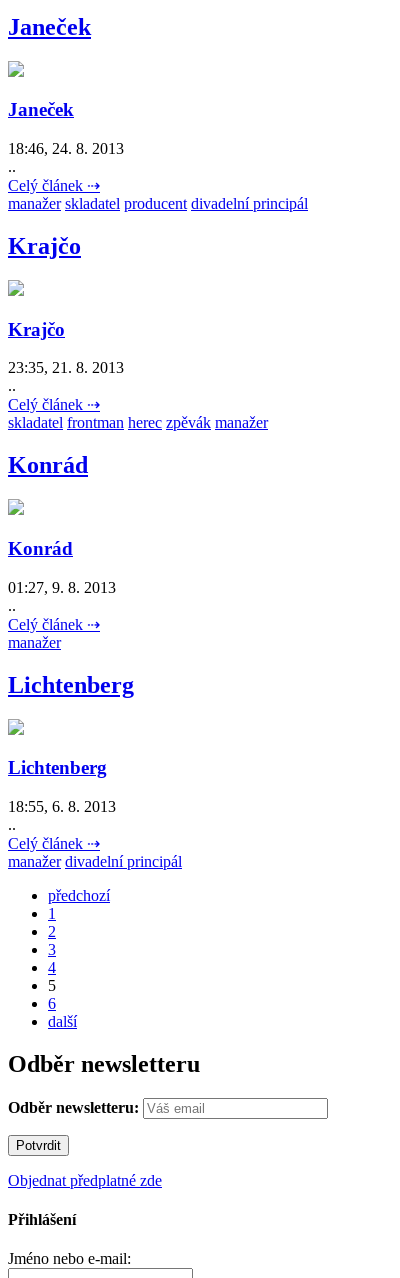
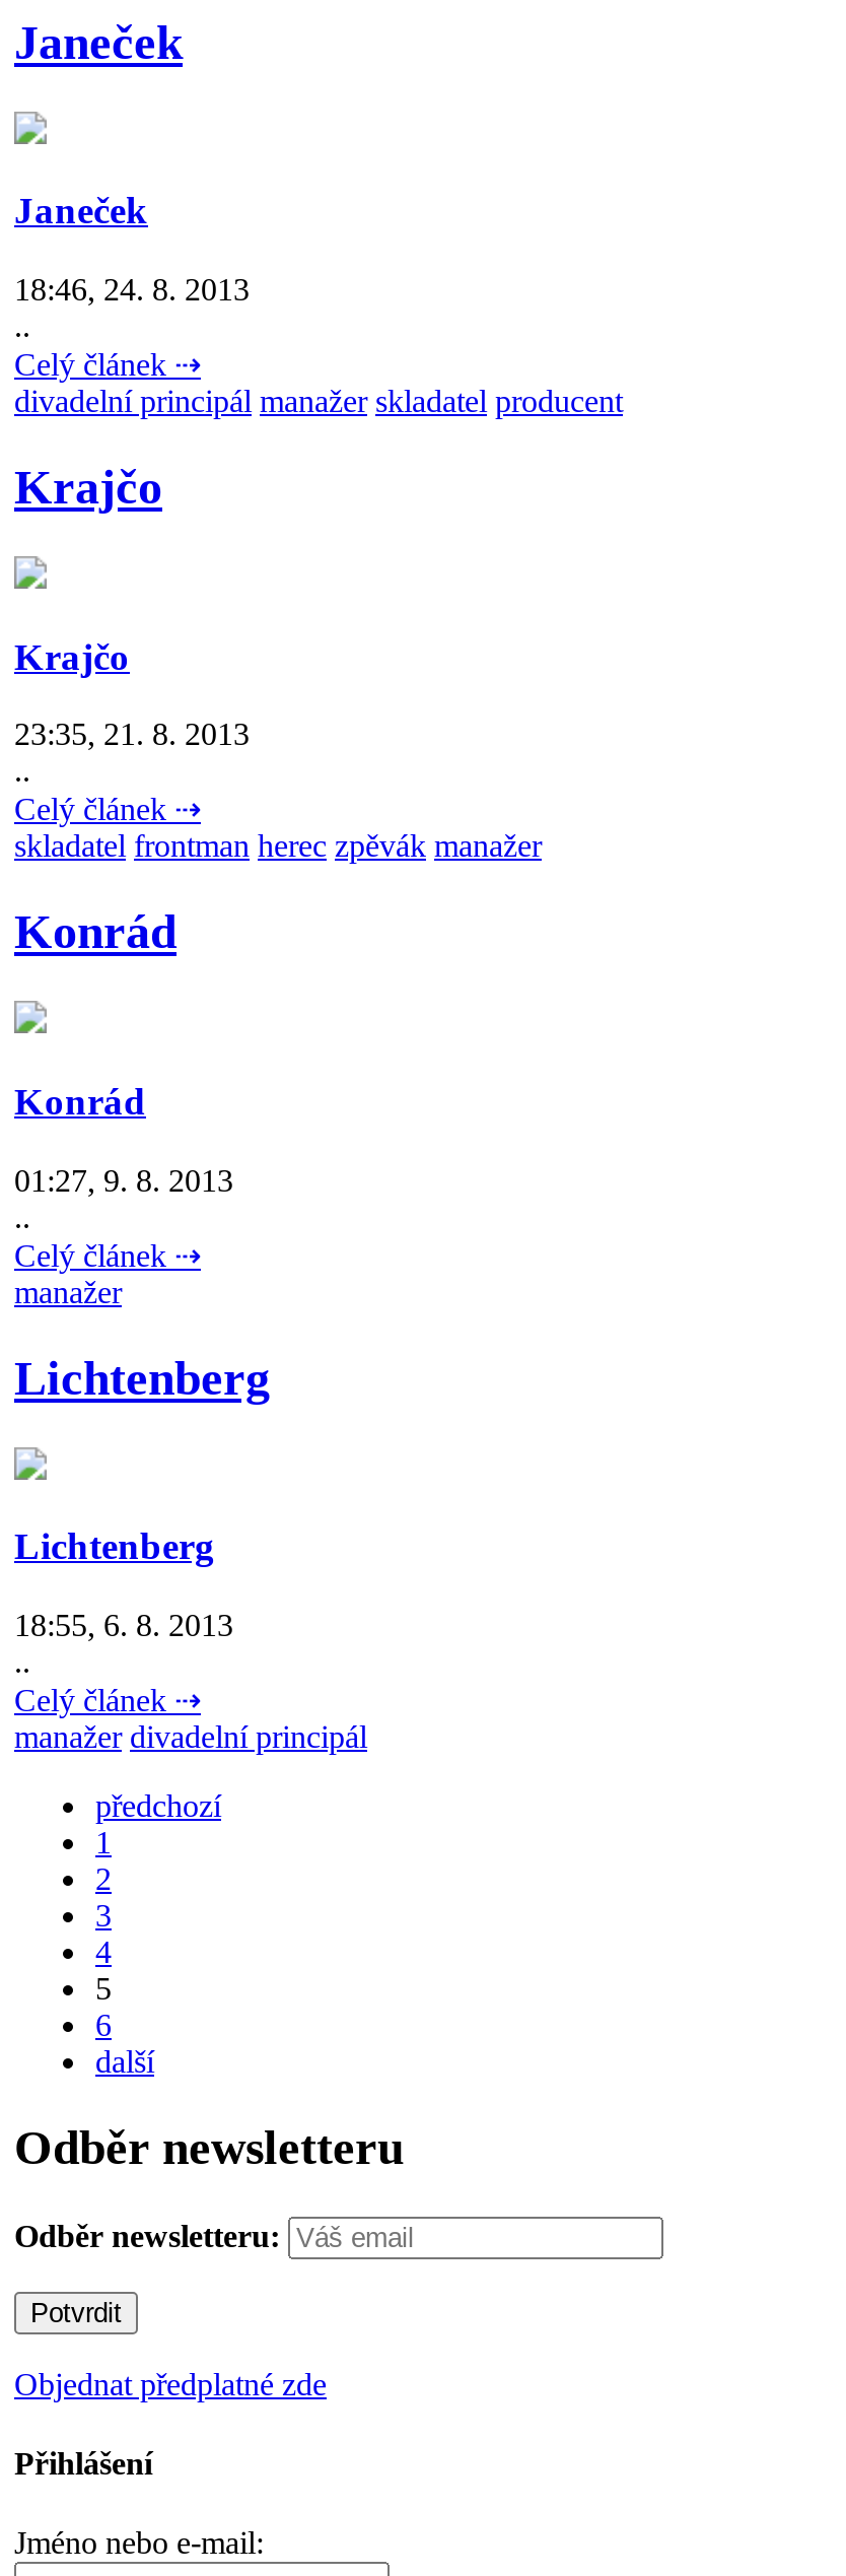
- manažer skladatel producent divadelní principál
+ divadelní principál manažer skladatel producent
